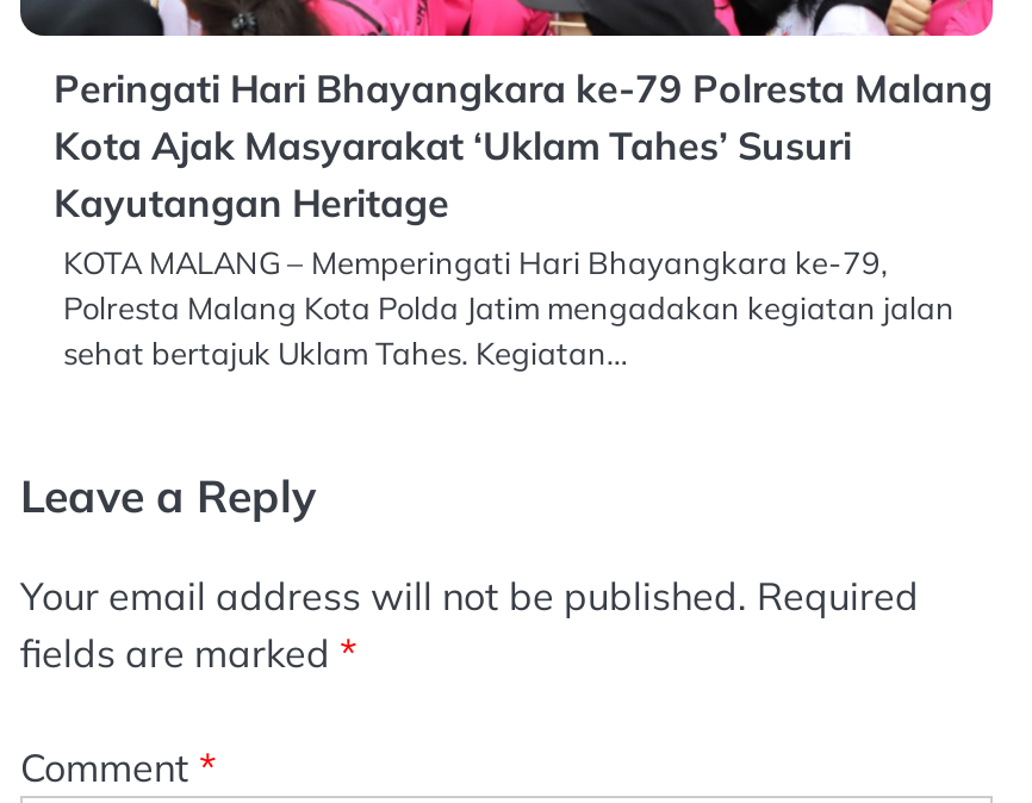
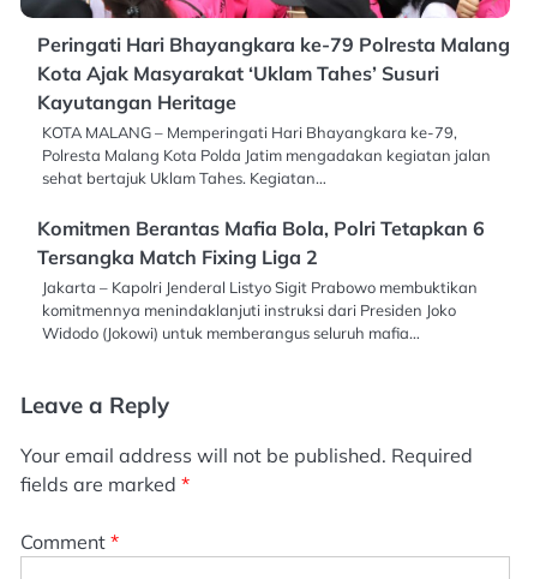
+ Komitmen Berantas Mafia Bola, Polri Tetapkan 6
+ Tersangka Match Fixing Liga 2
+ Jakarta – Kapolri Jenderal Listyo Sigit Prabowo membuktikan
+ komitmennya menindaklanjuti instruksi dari Presiden Joko
+ Widodo (Jokowi) untuk memberangus seluruh mafia…
